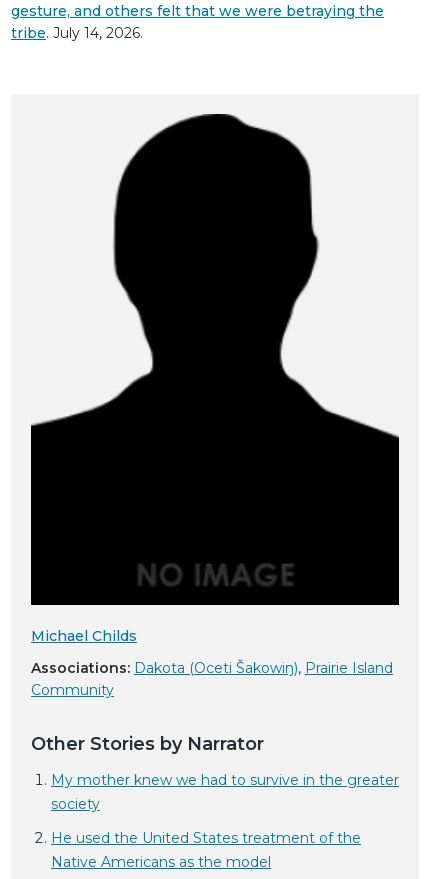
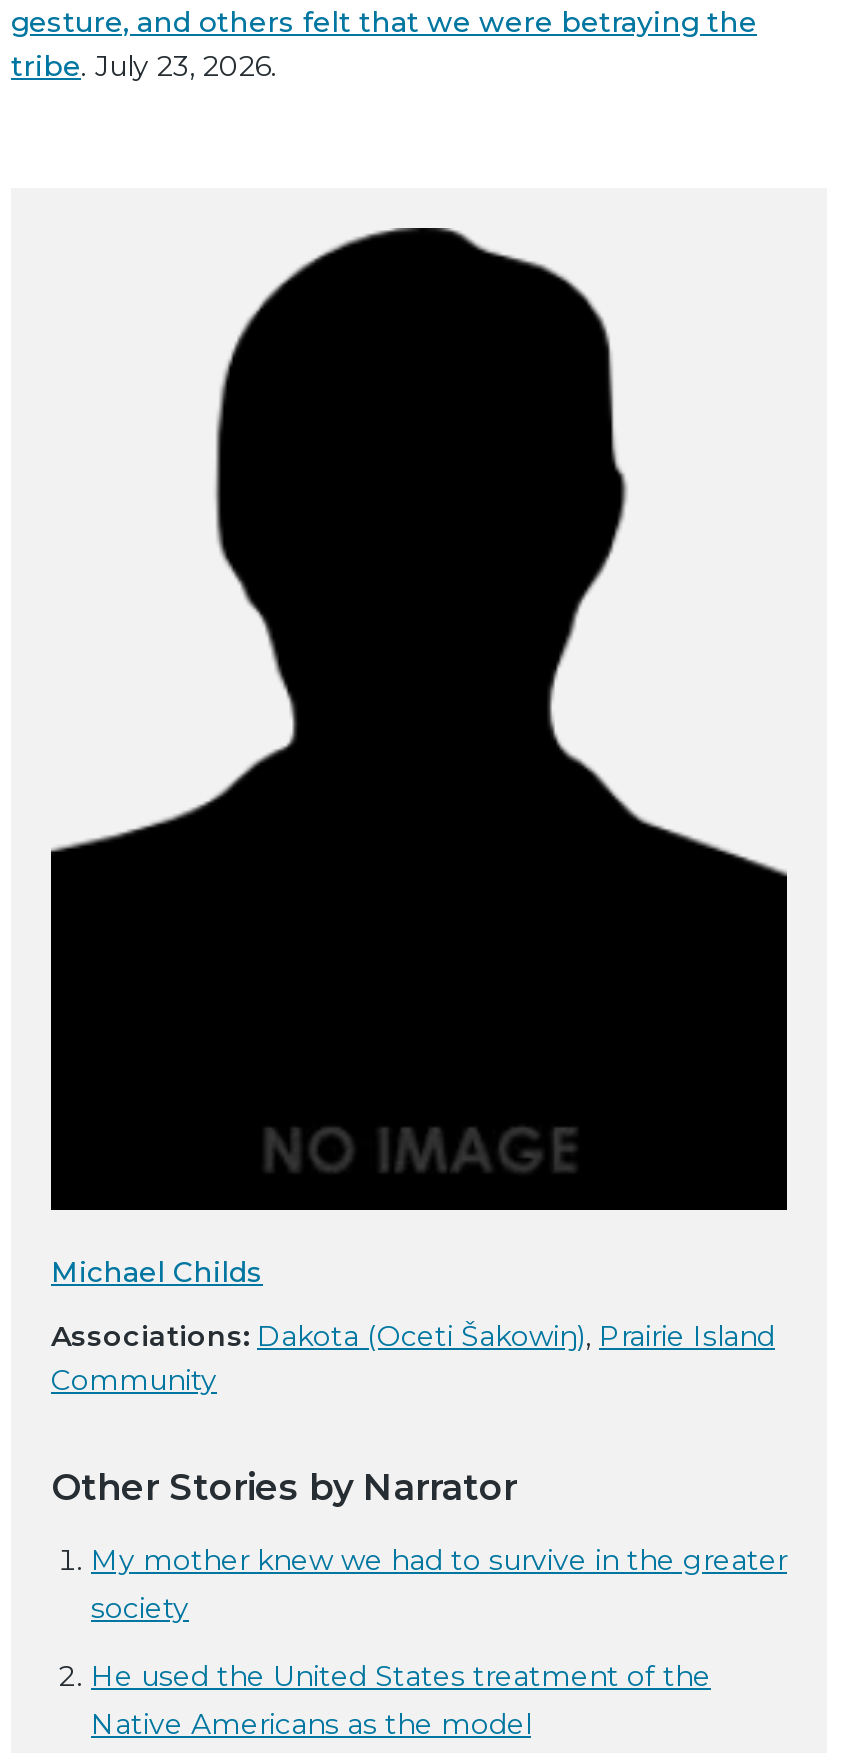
- tribe. July 14, 2026.
+ tribe. July 23, 2026.
